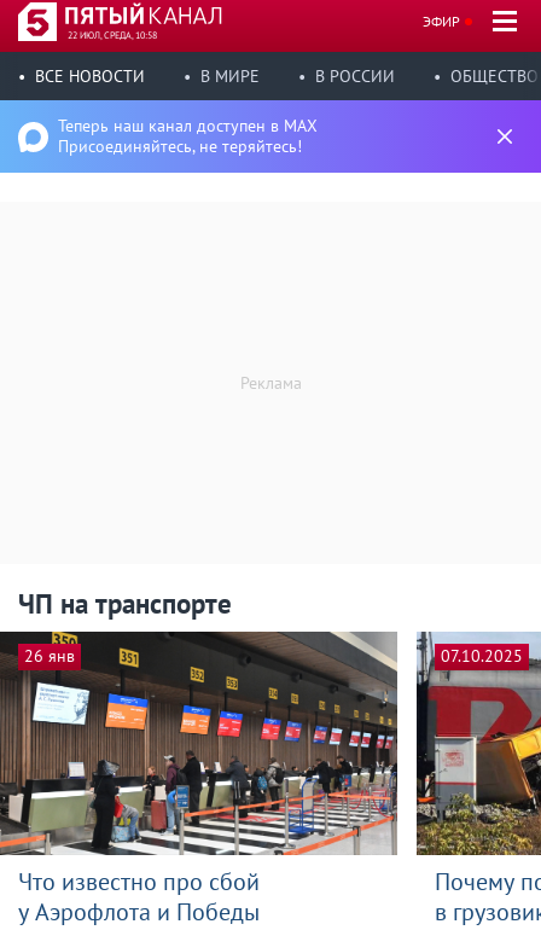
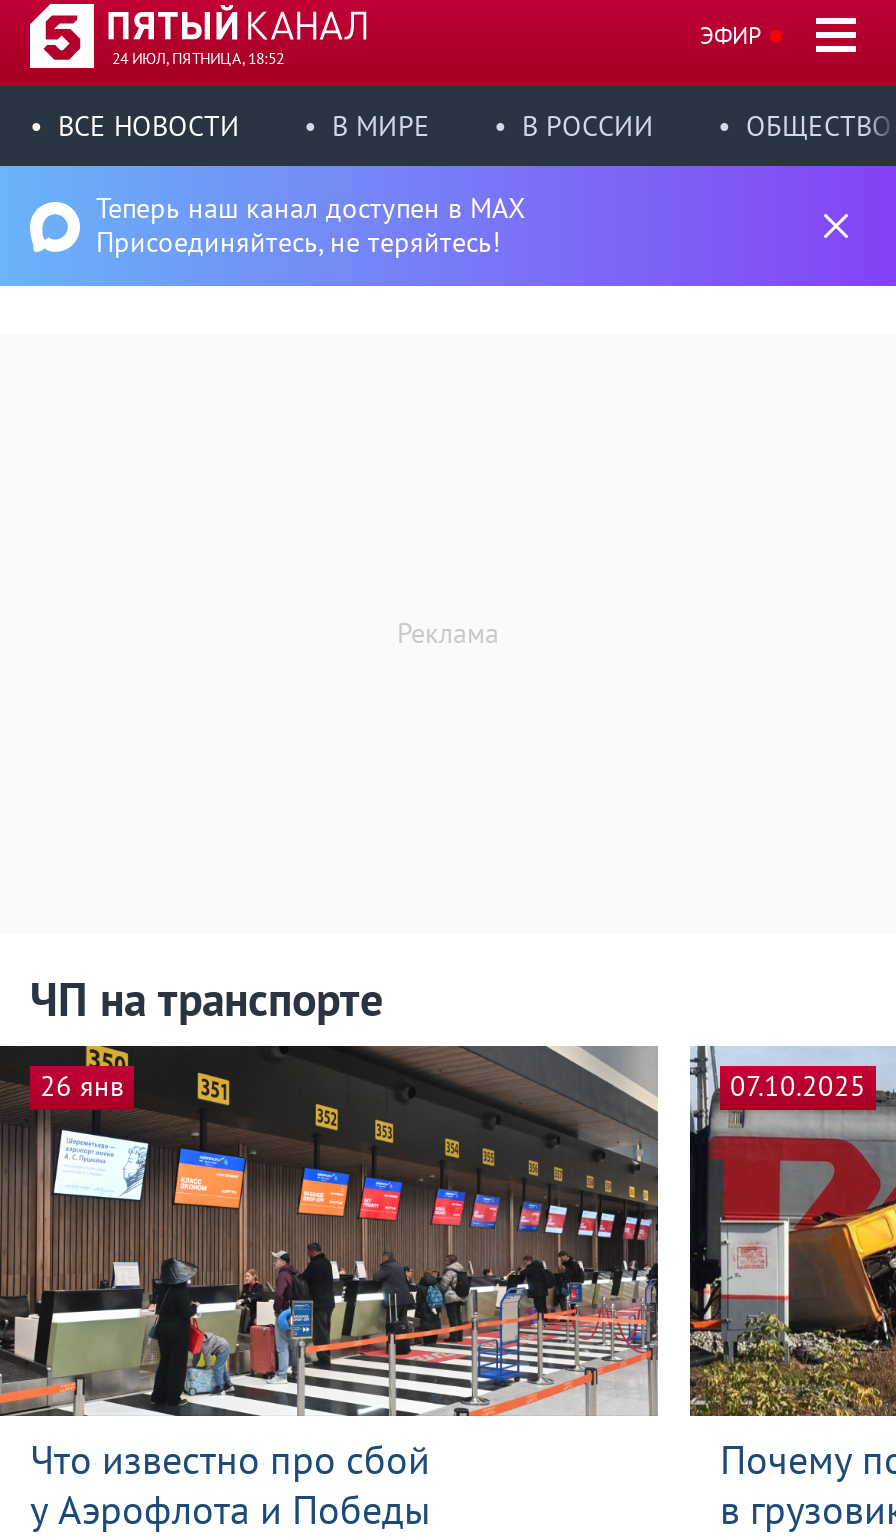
- 22 ИЮЛ, СРЕДА, 10:58
+ 24 ИЮЛ, ПЯТНИЦА, 18:52
